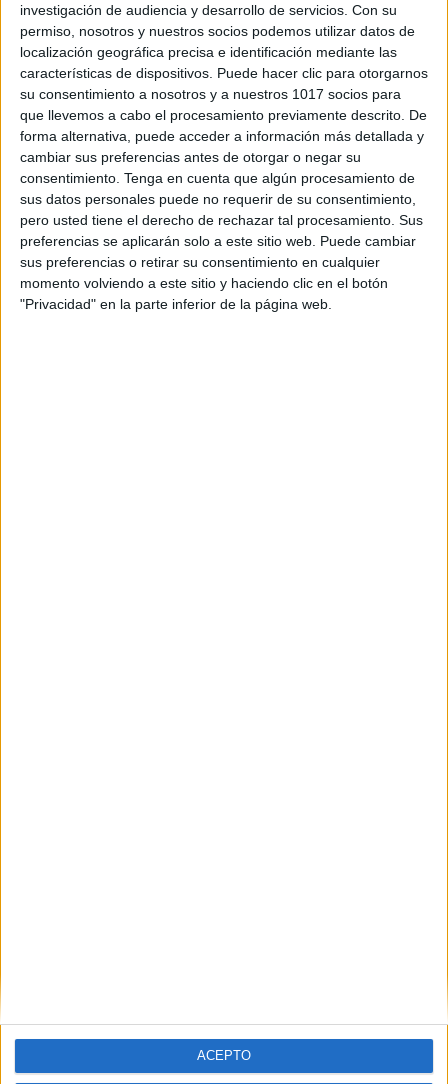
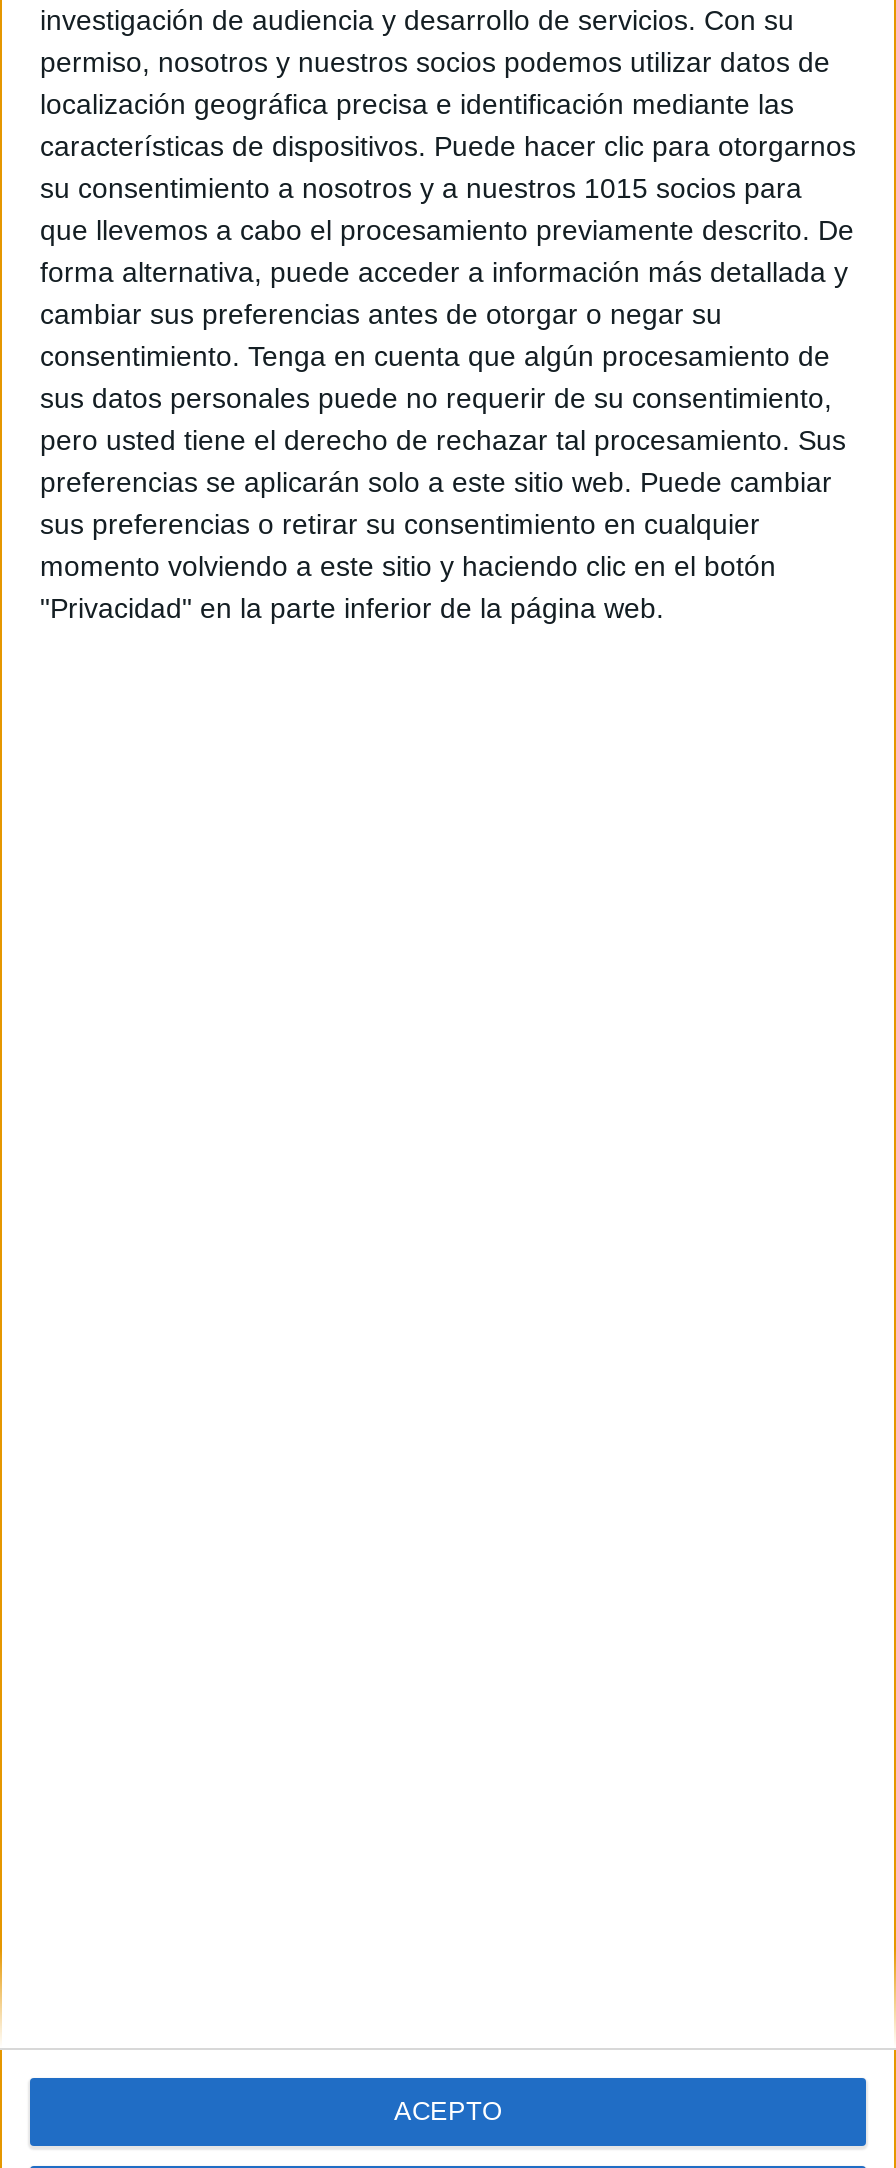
- su consentimiento a nosotros y a nuestros 1017 socios para
+ su consentimiento a nosotros y a nuestros 1015 socios para
